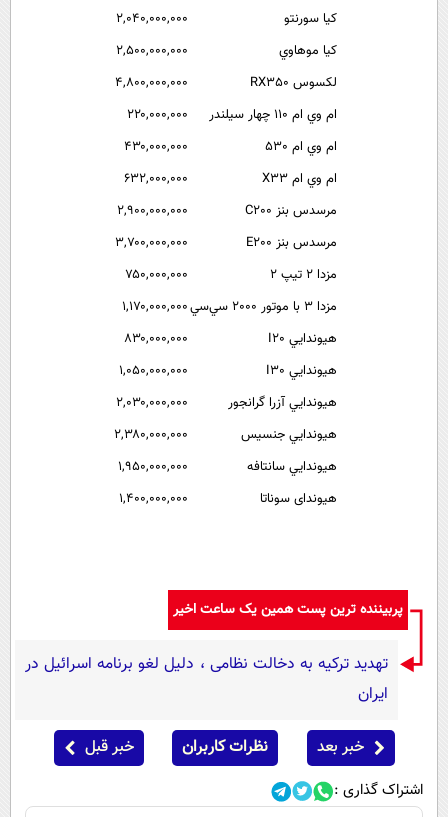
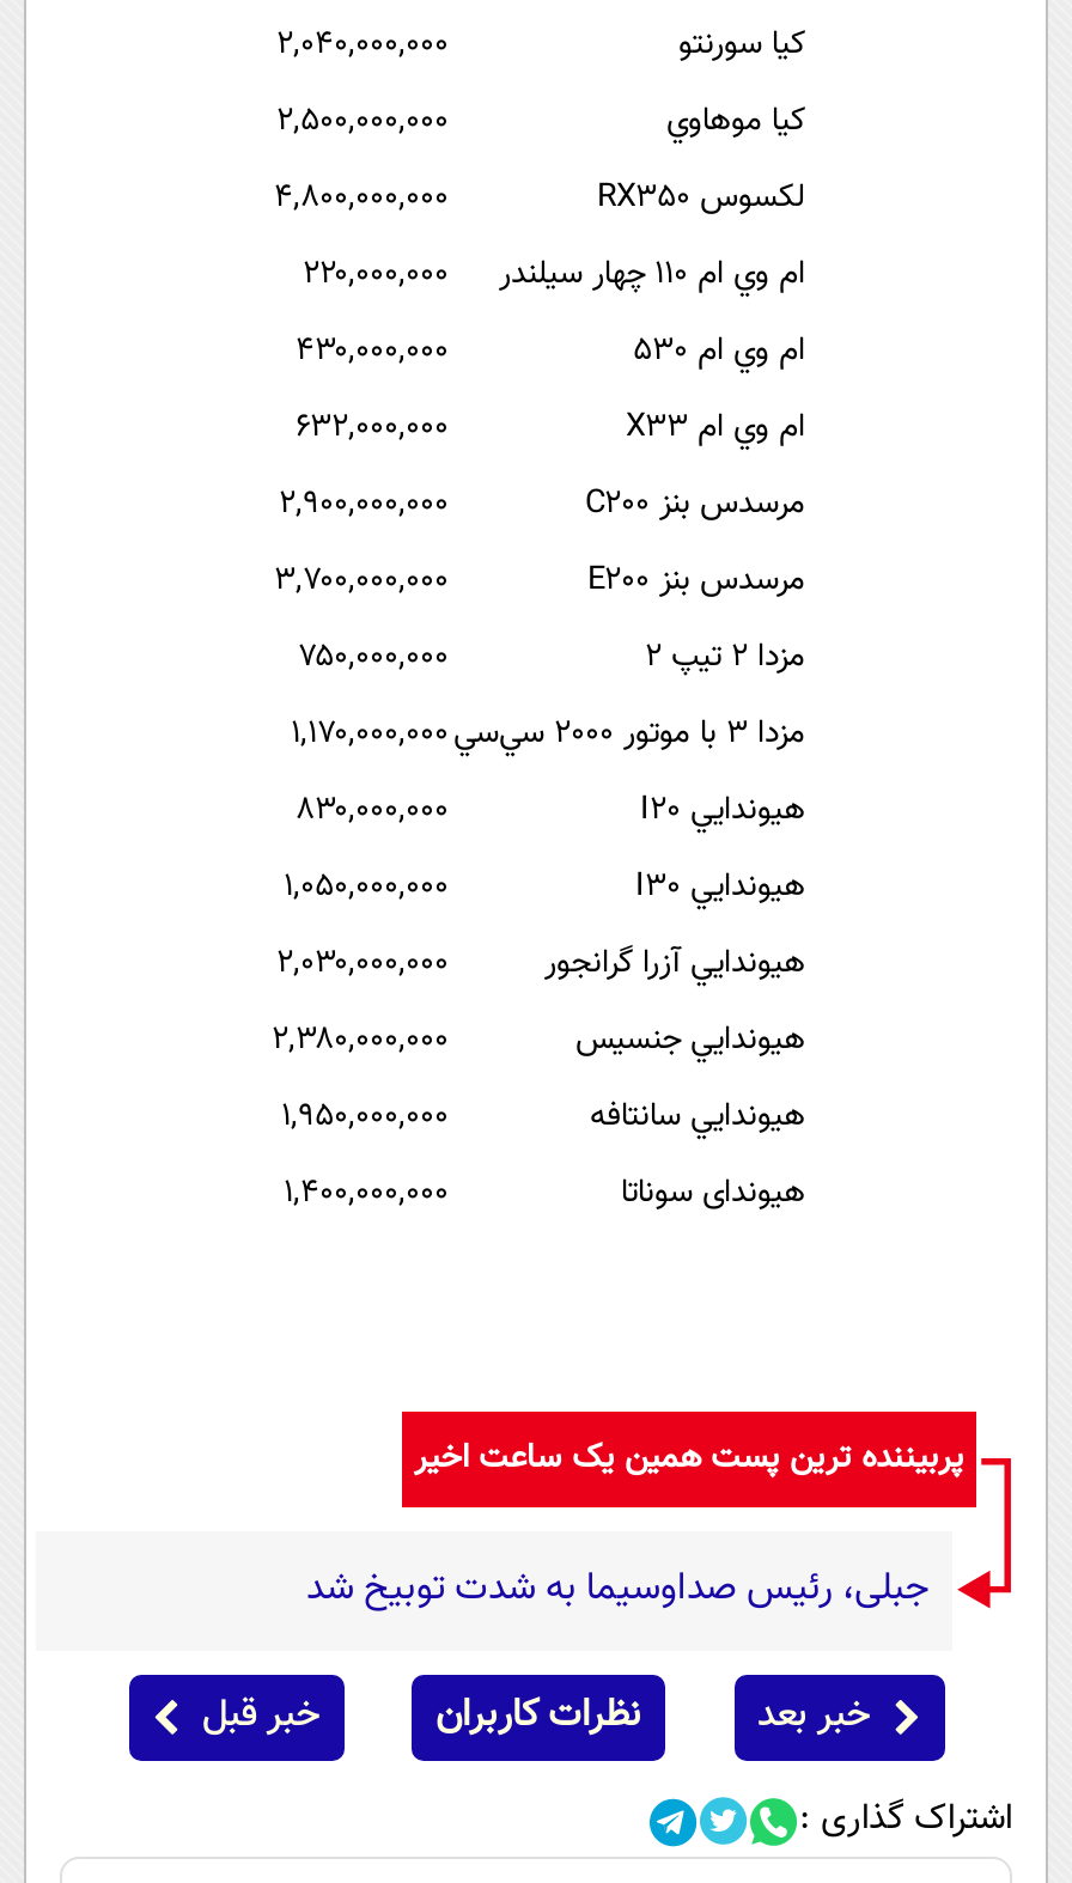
- تهدید ترکیه به دخالت نظامی ، دلیل لغو برنامه اسرائیل در
- ایران
+ جبلی، رئیس صداوسیما به شدت توبیخ شد
